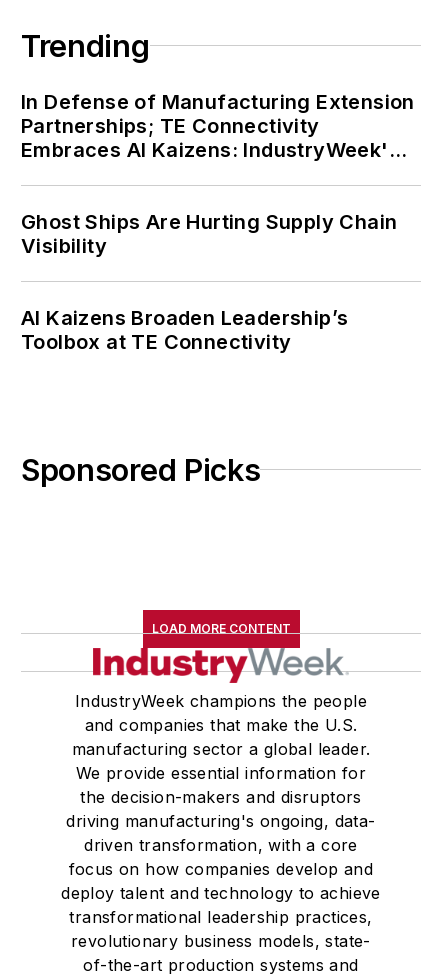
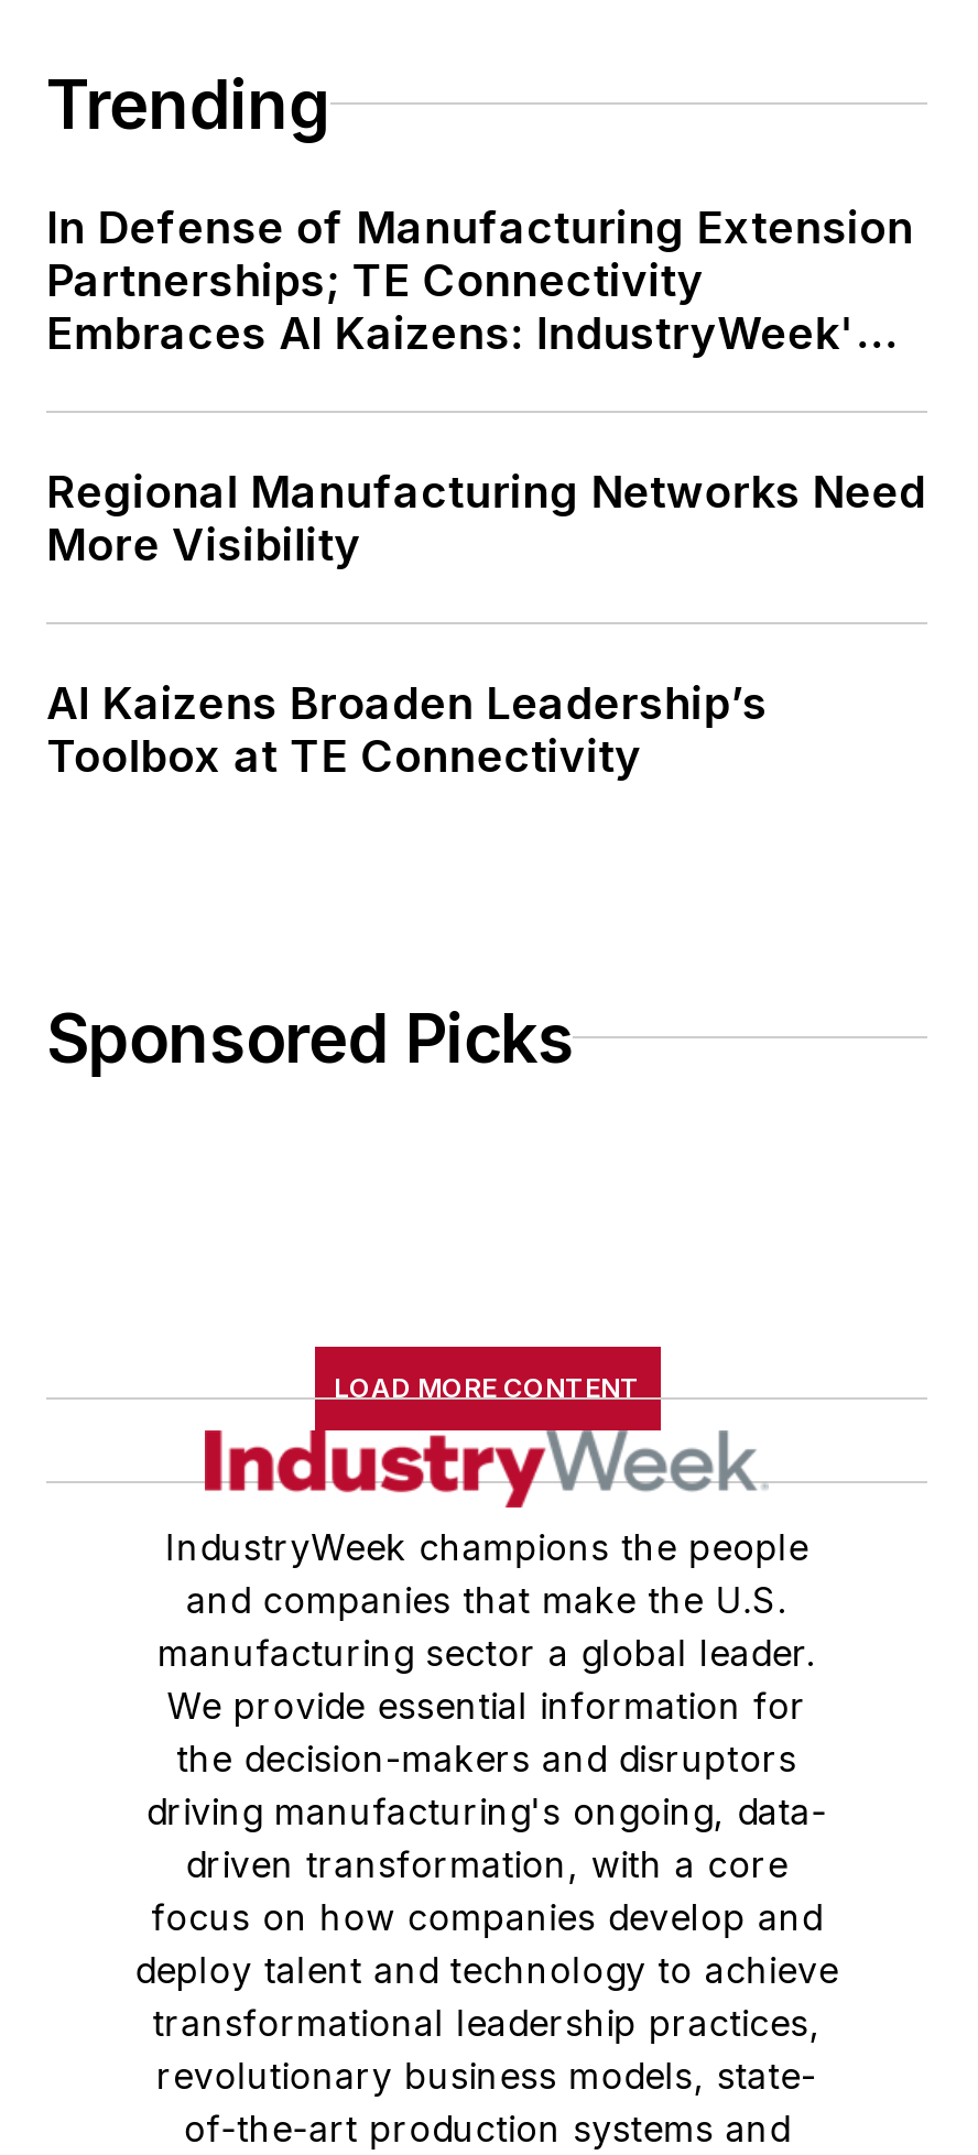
- Ghost Ships Are Hurting Supply Chain
- Visibility
+ Regional Manufacturing Networks Need
+ More Visibility
